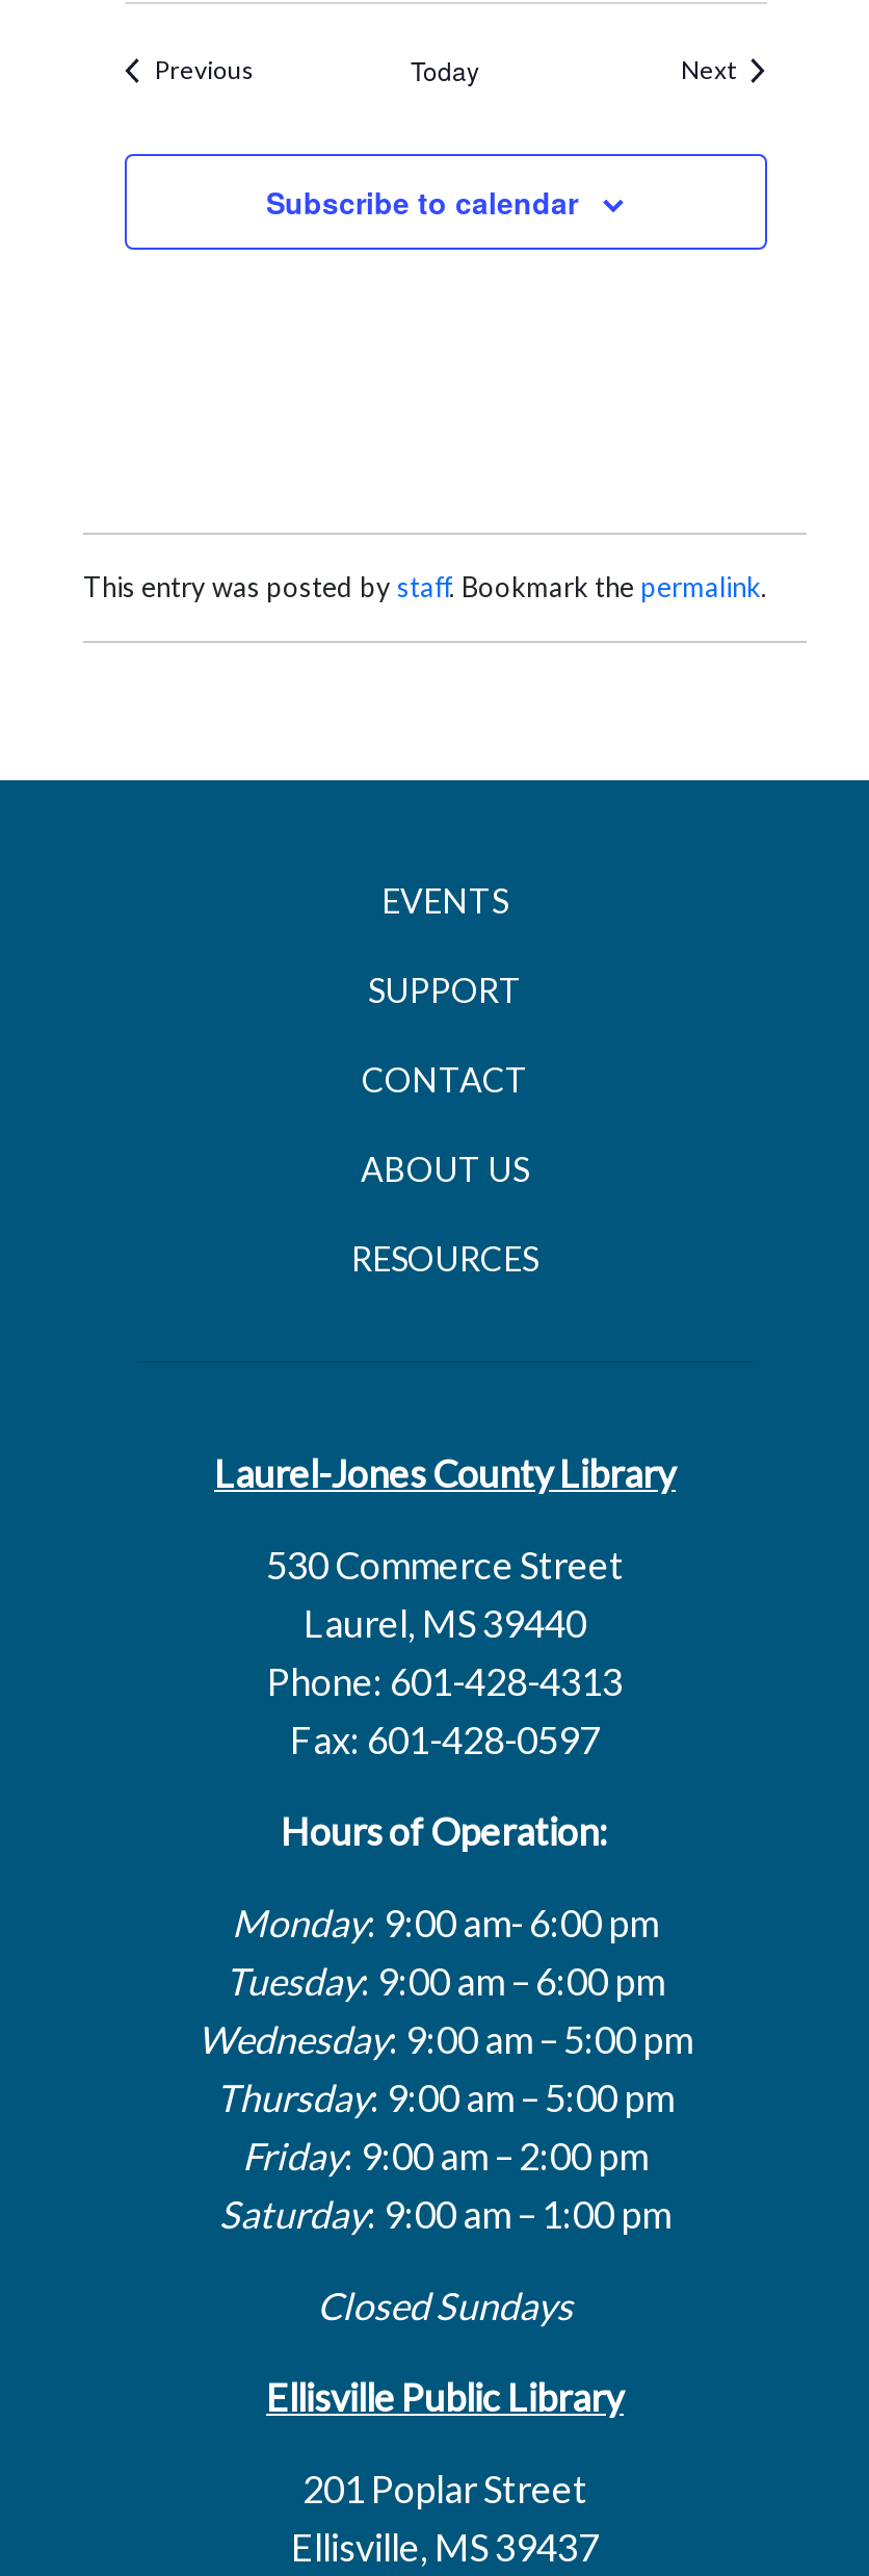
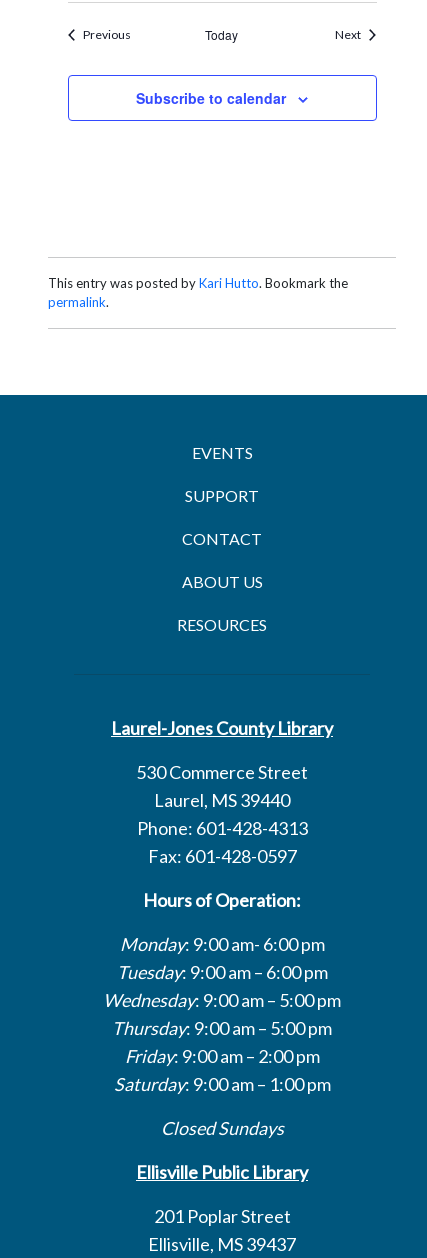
- This entry was posted by staff. Bookmark the permalink.
+ This entry was posted by Kari Hutto. Bookmark the
+ permalink.
